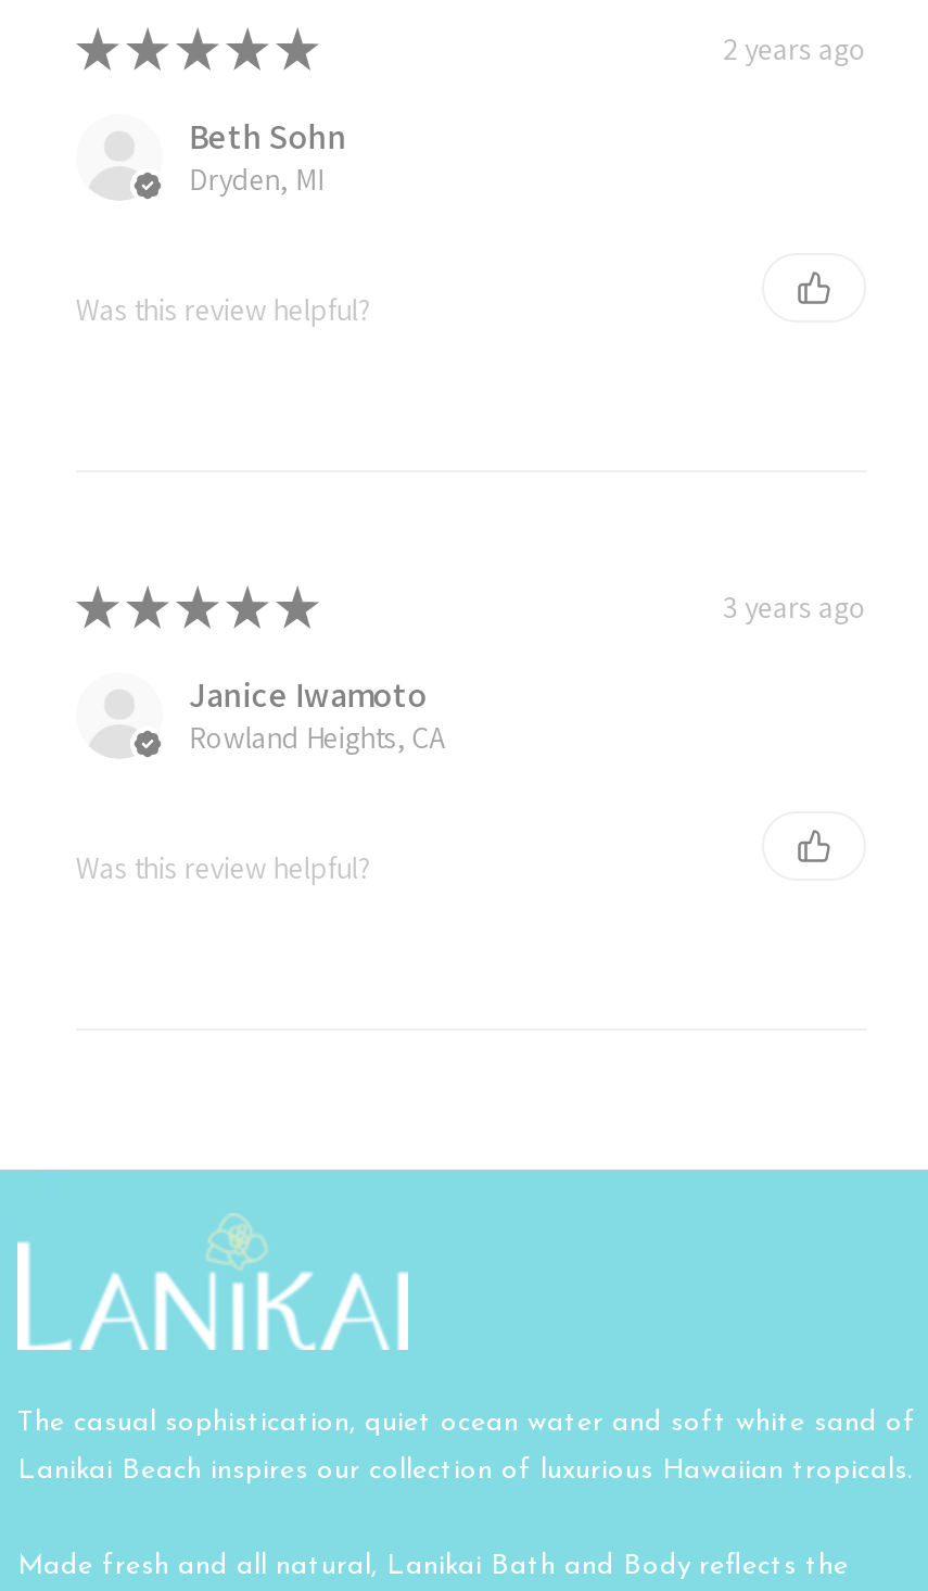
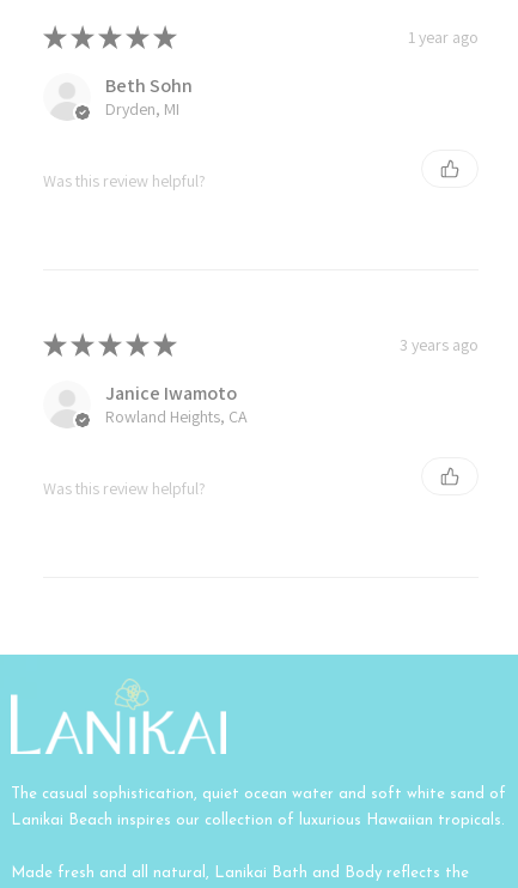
- 2 years ago
+ 1 year ago
